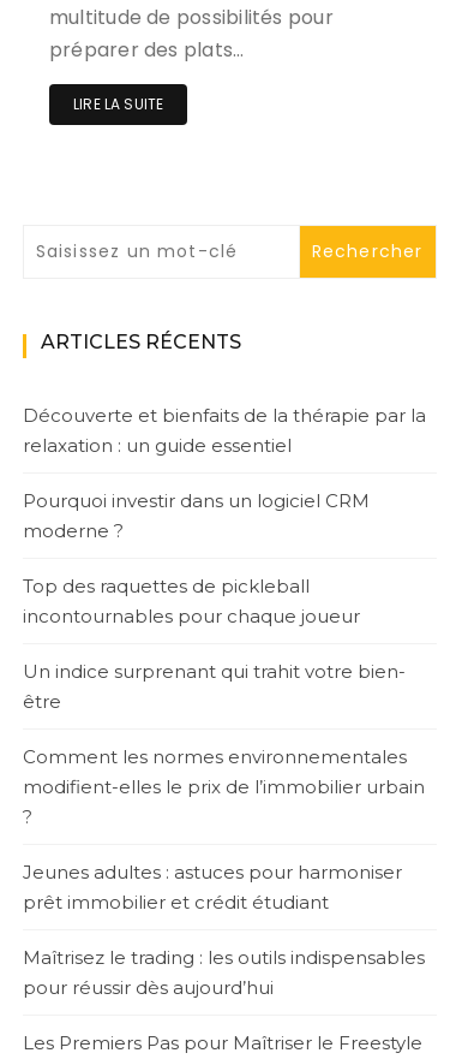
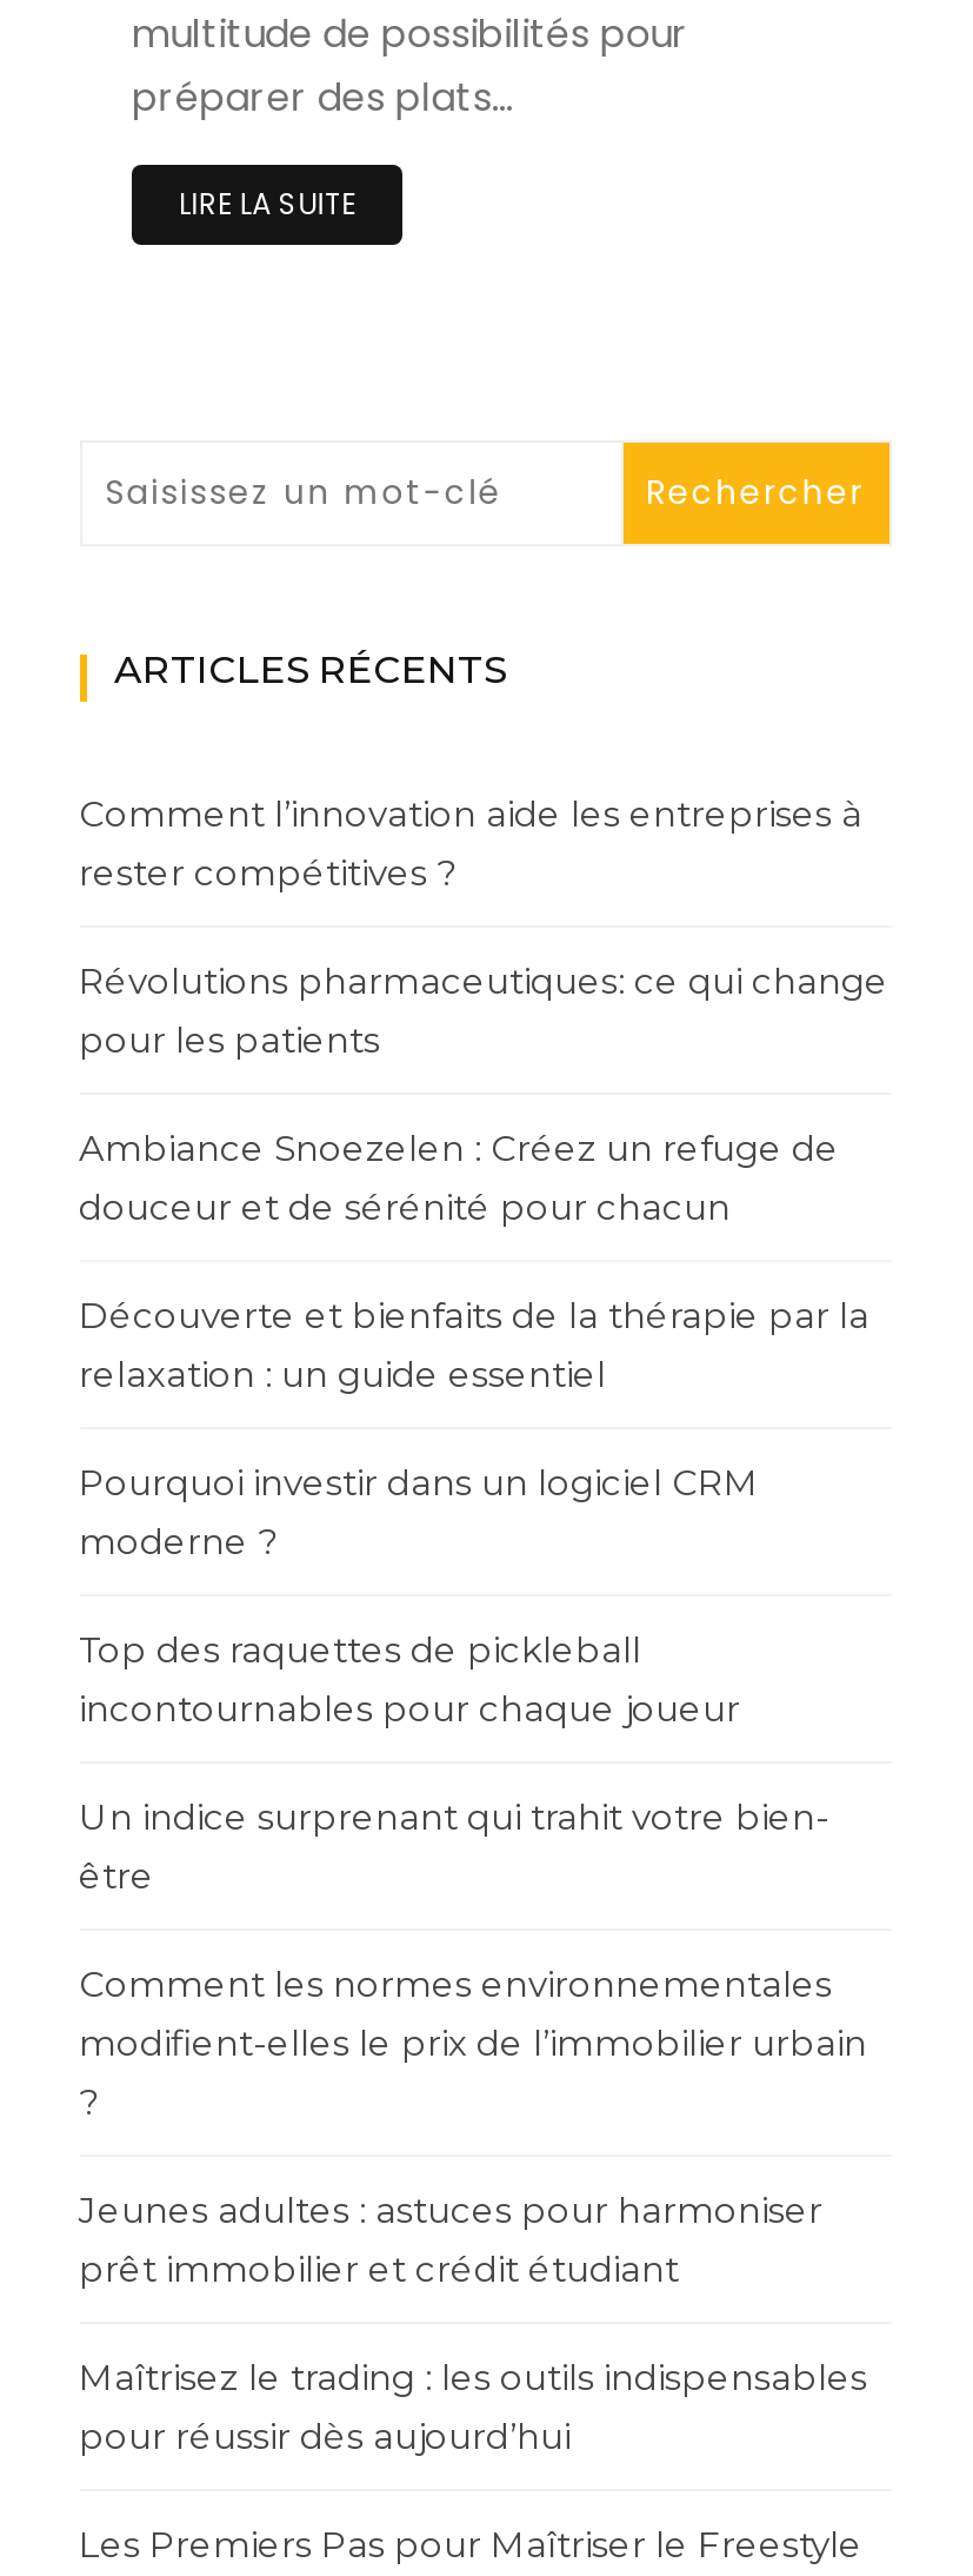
+ Comment l’innovation aide les entreprises à
+ rester compétitives ?
+ Révolutions pharmaceutiques: ce qui change
+ pour les patients
+ Ambiance Snoezelen : Créez un refuge de
+ douceur et de sérénité pour chacun
